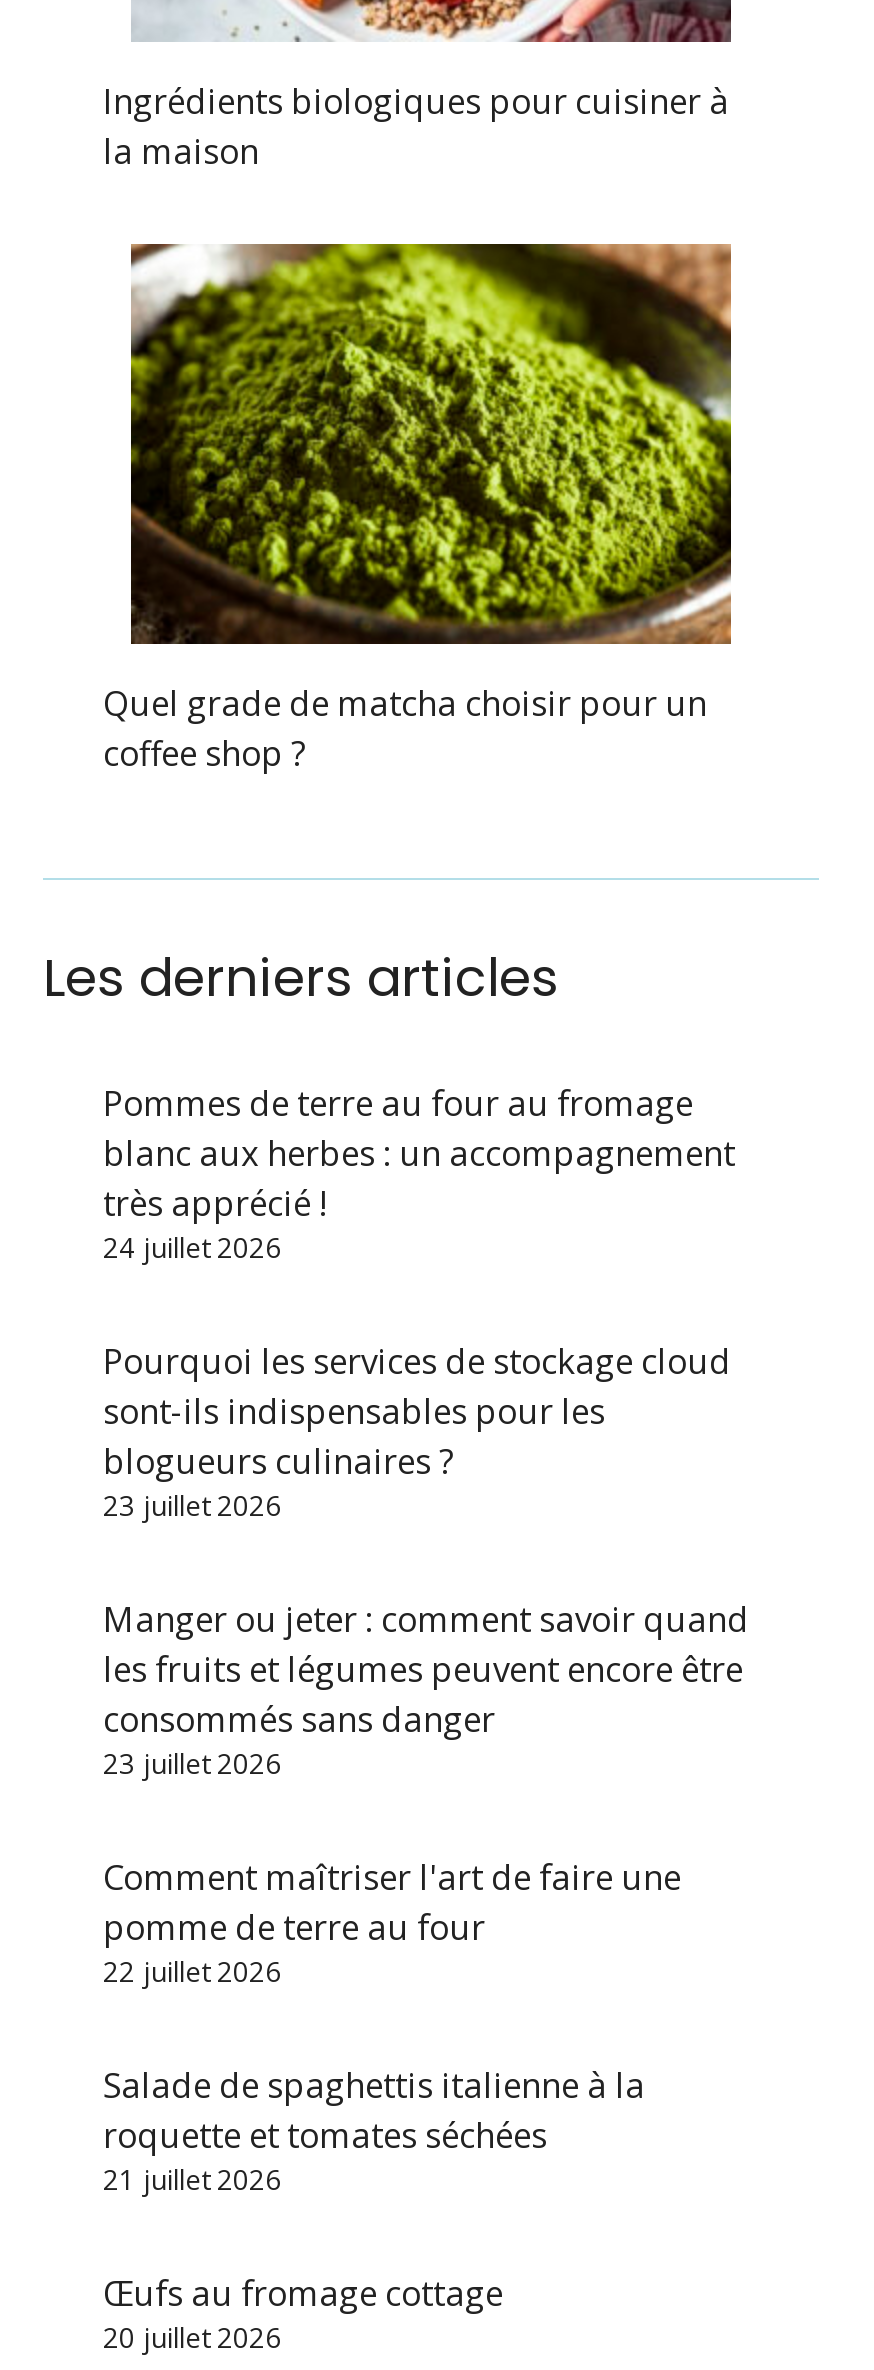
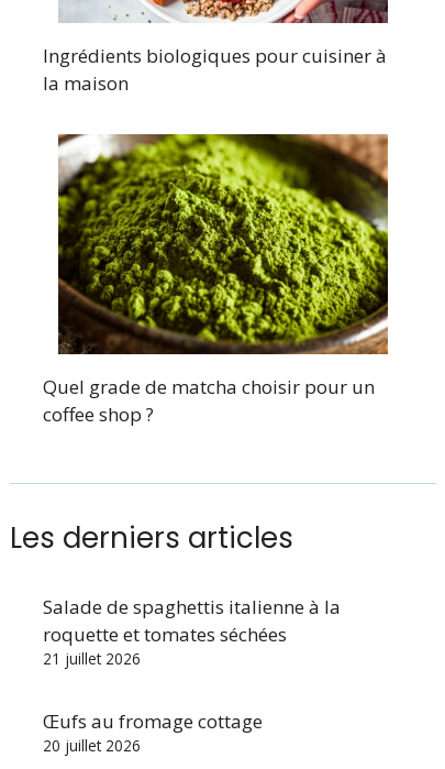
- Pommes de terre au four au fromage
- blanc aux herbes : un accompagnement
- très apprécié !
- 24 juillet 2026
- Pourquoi les services de stockage cloud
- sont-ils indispensables pour les
- blogueurs culinaires ?
- 23 juillet 2026
- Manger ou jeter : comment savoir quand
- les fruits et légumes peuvent encore être
- consommés sans danger
- 23 juillet 2026
- Comment maîtriser l'art de faire une
- pomme de terre au four
- 22 juillet 2026
